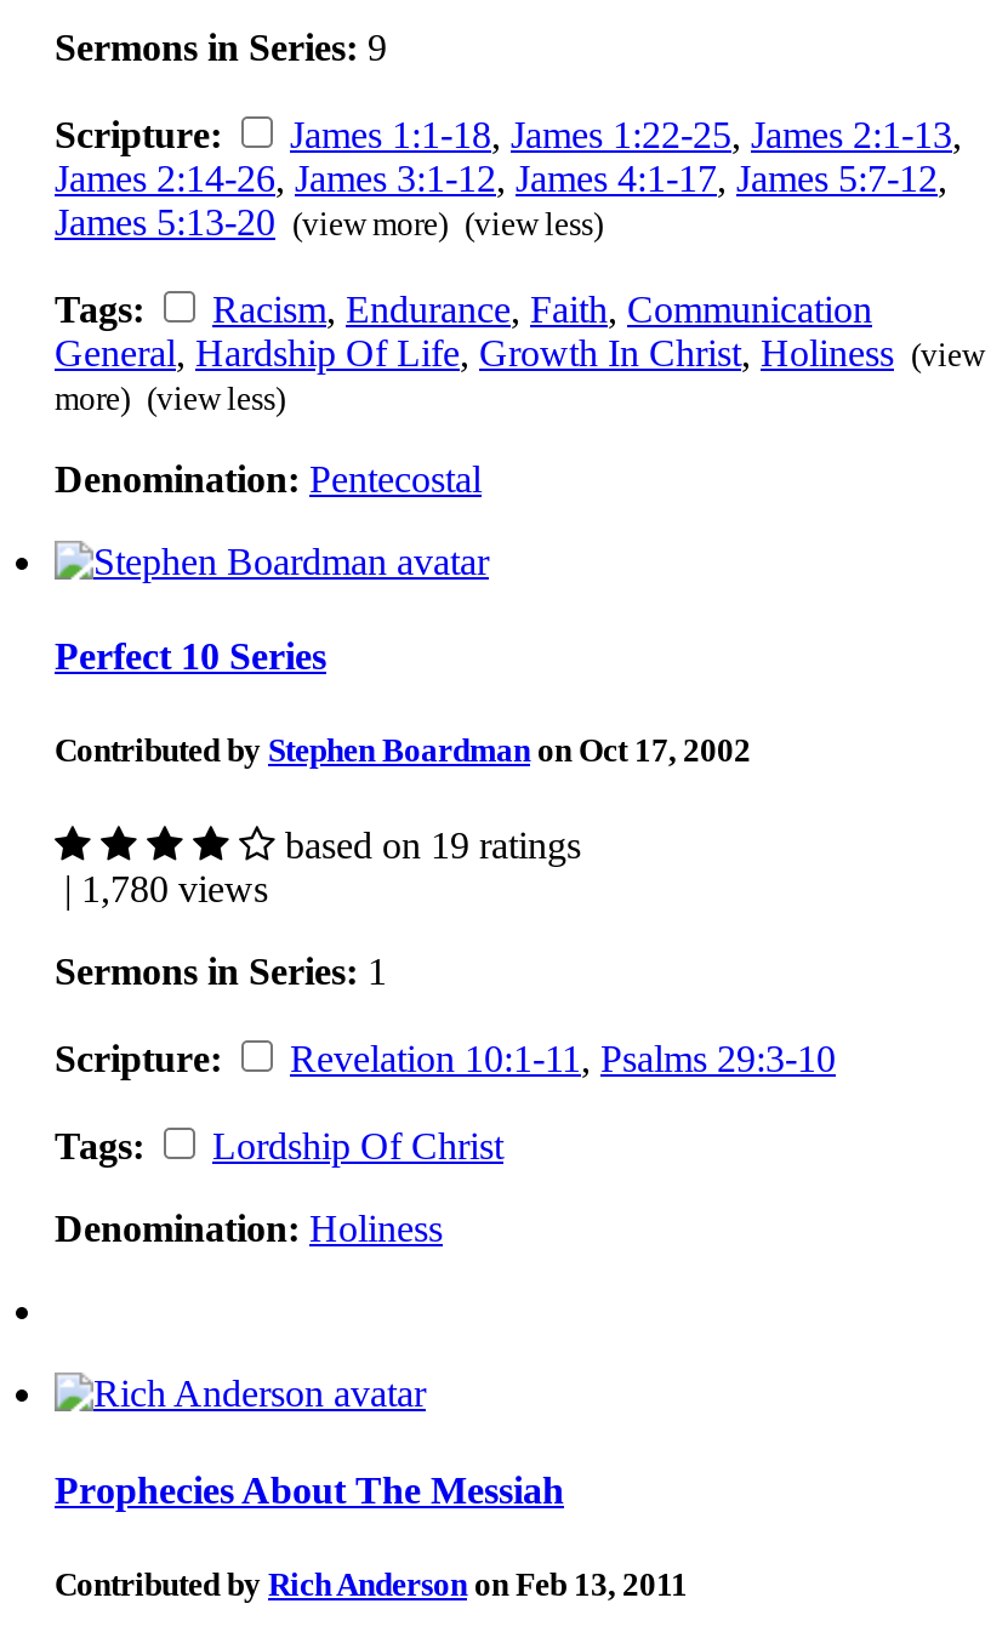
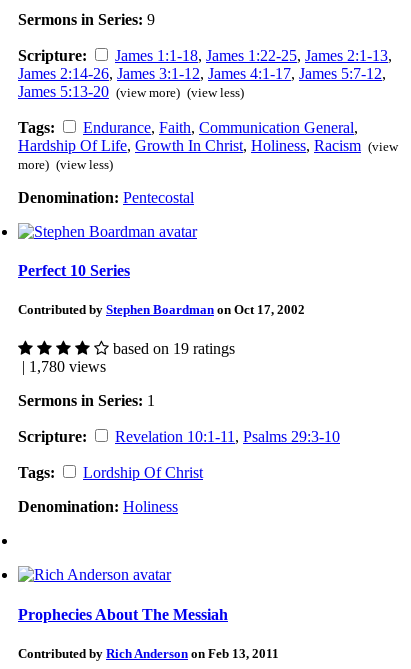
- Racism, Endurance, Faith, Communication
- General, Hardship Of Life, Growth In Christ, Holiness (view
+ Endurance, Faith, Communication General,
+ Hardship Of Life, Growth In Christ, Holiness, Racism (view
